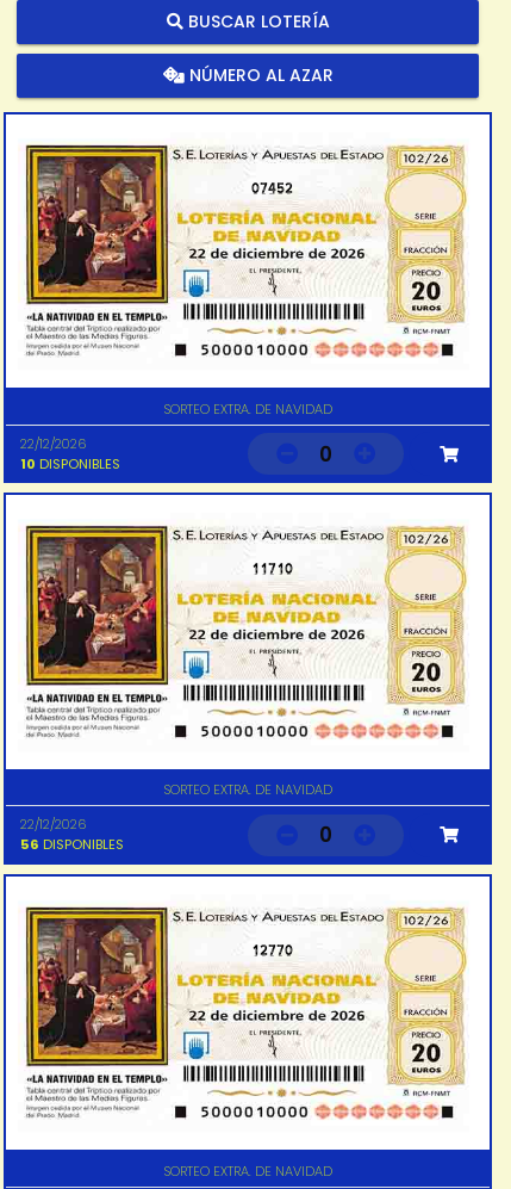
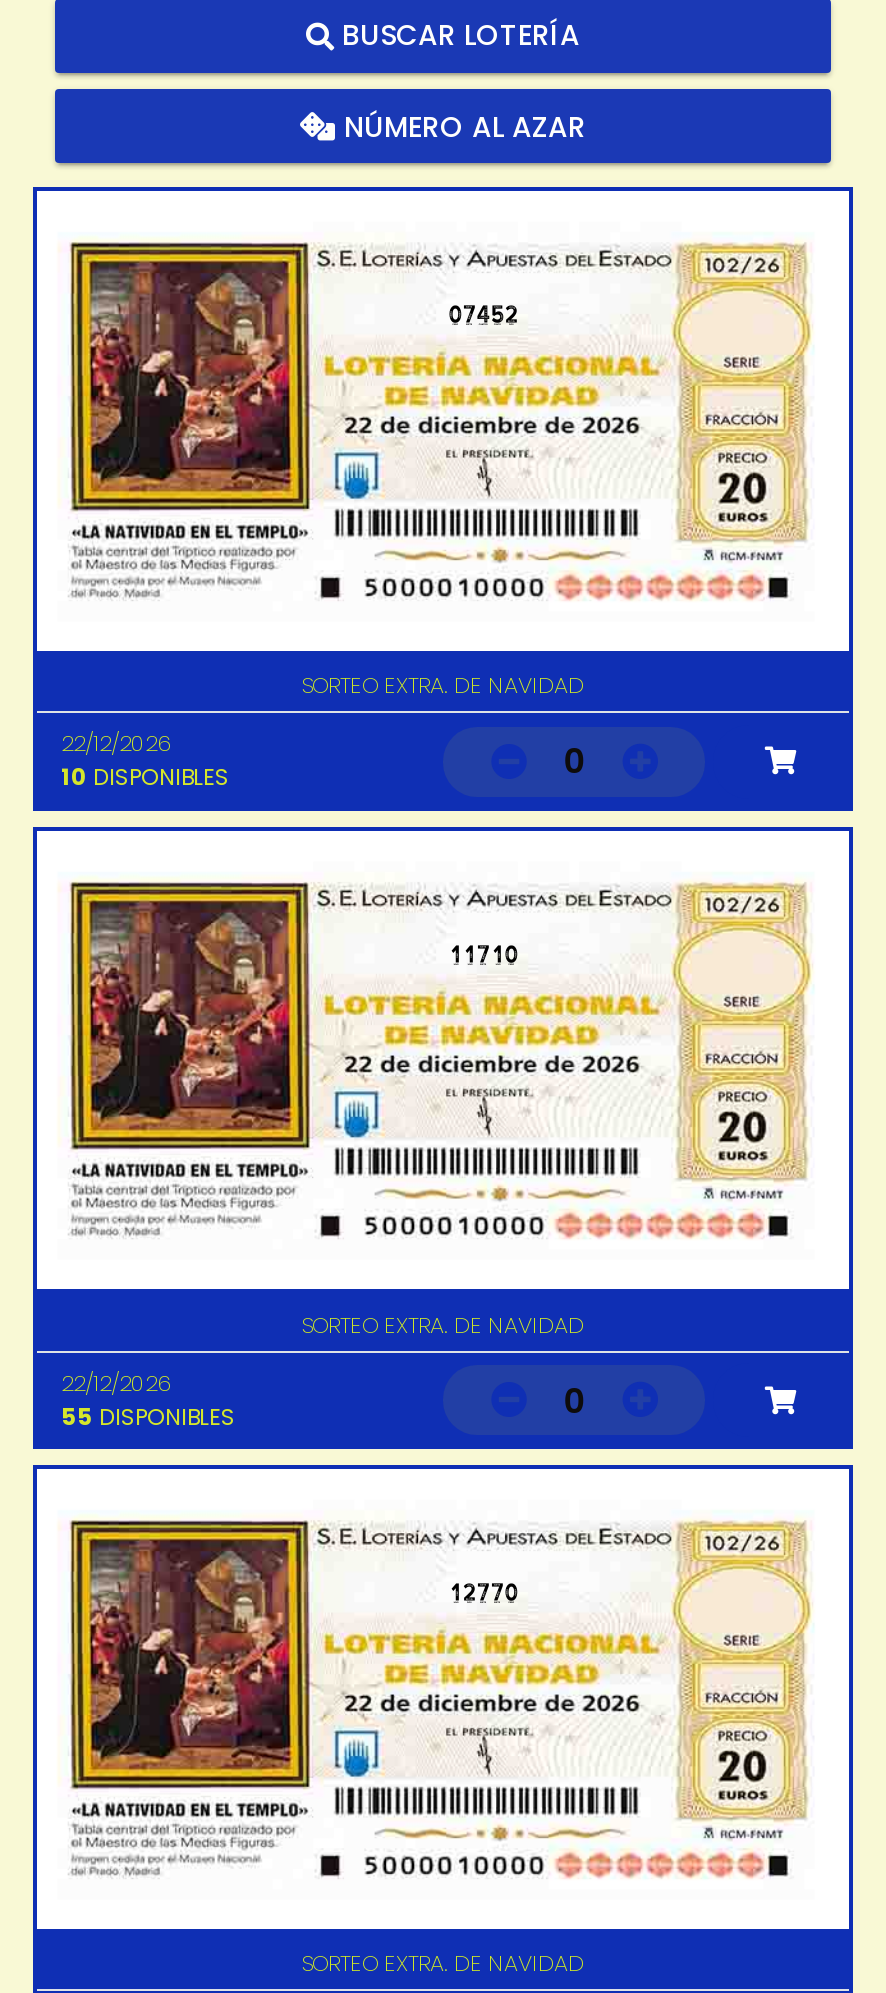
- 56 DISPONIBLES
+ 55 DISPONIBLES
